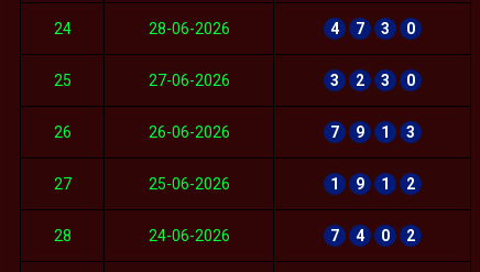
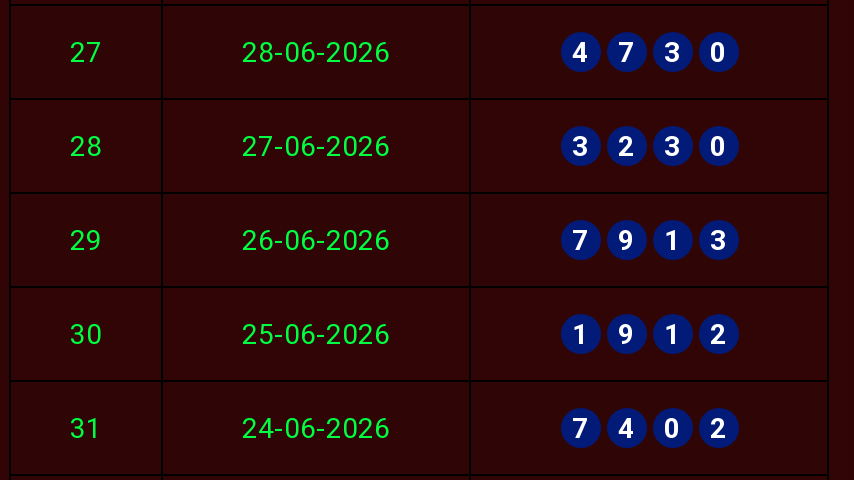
- 24
+ 27

- 25
+ 28

- 26
+ 29

- 27
+ 30

- 28
+ 31
